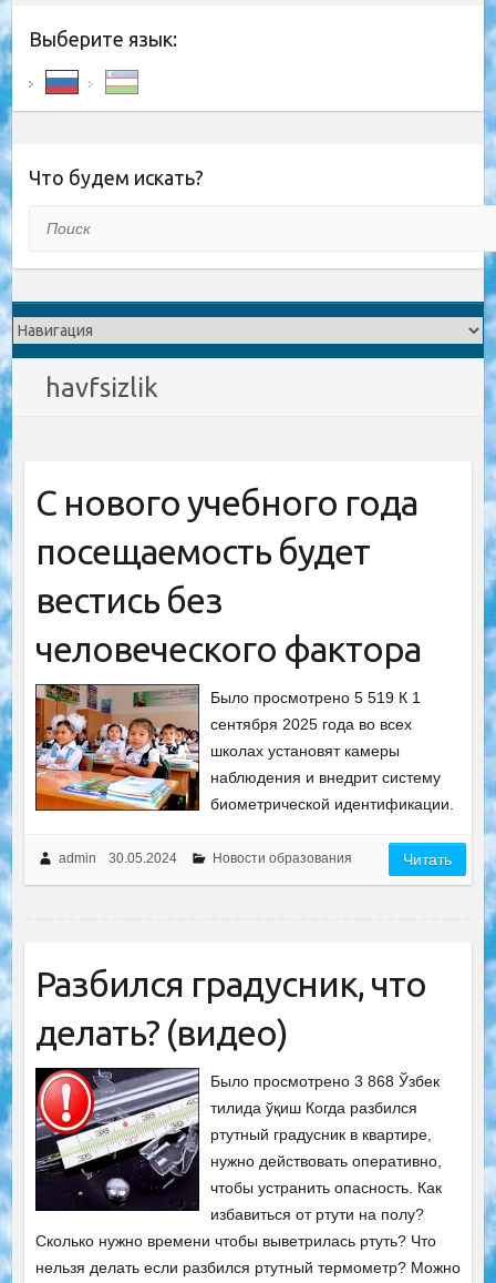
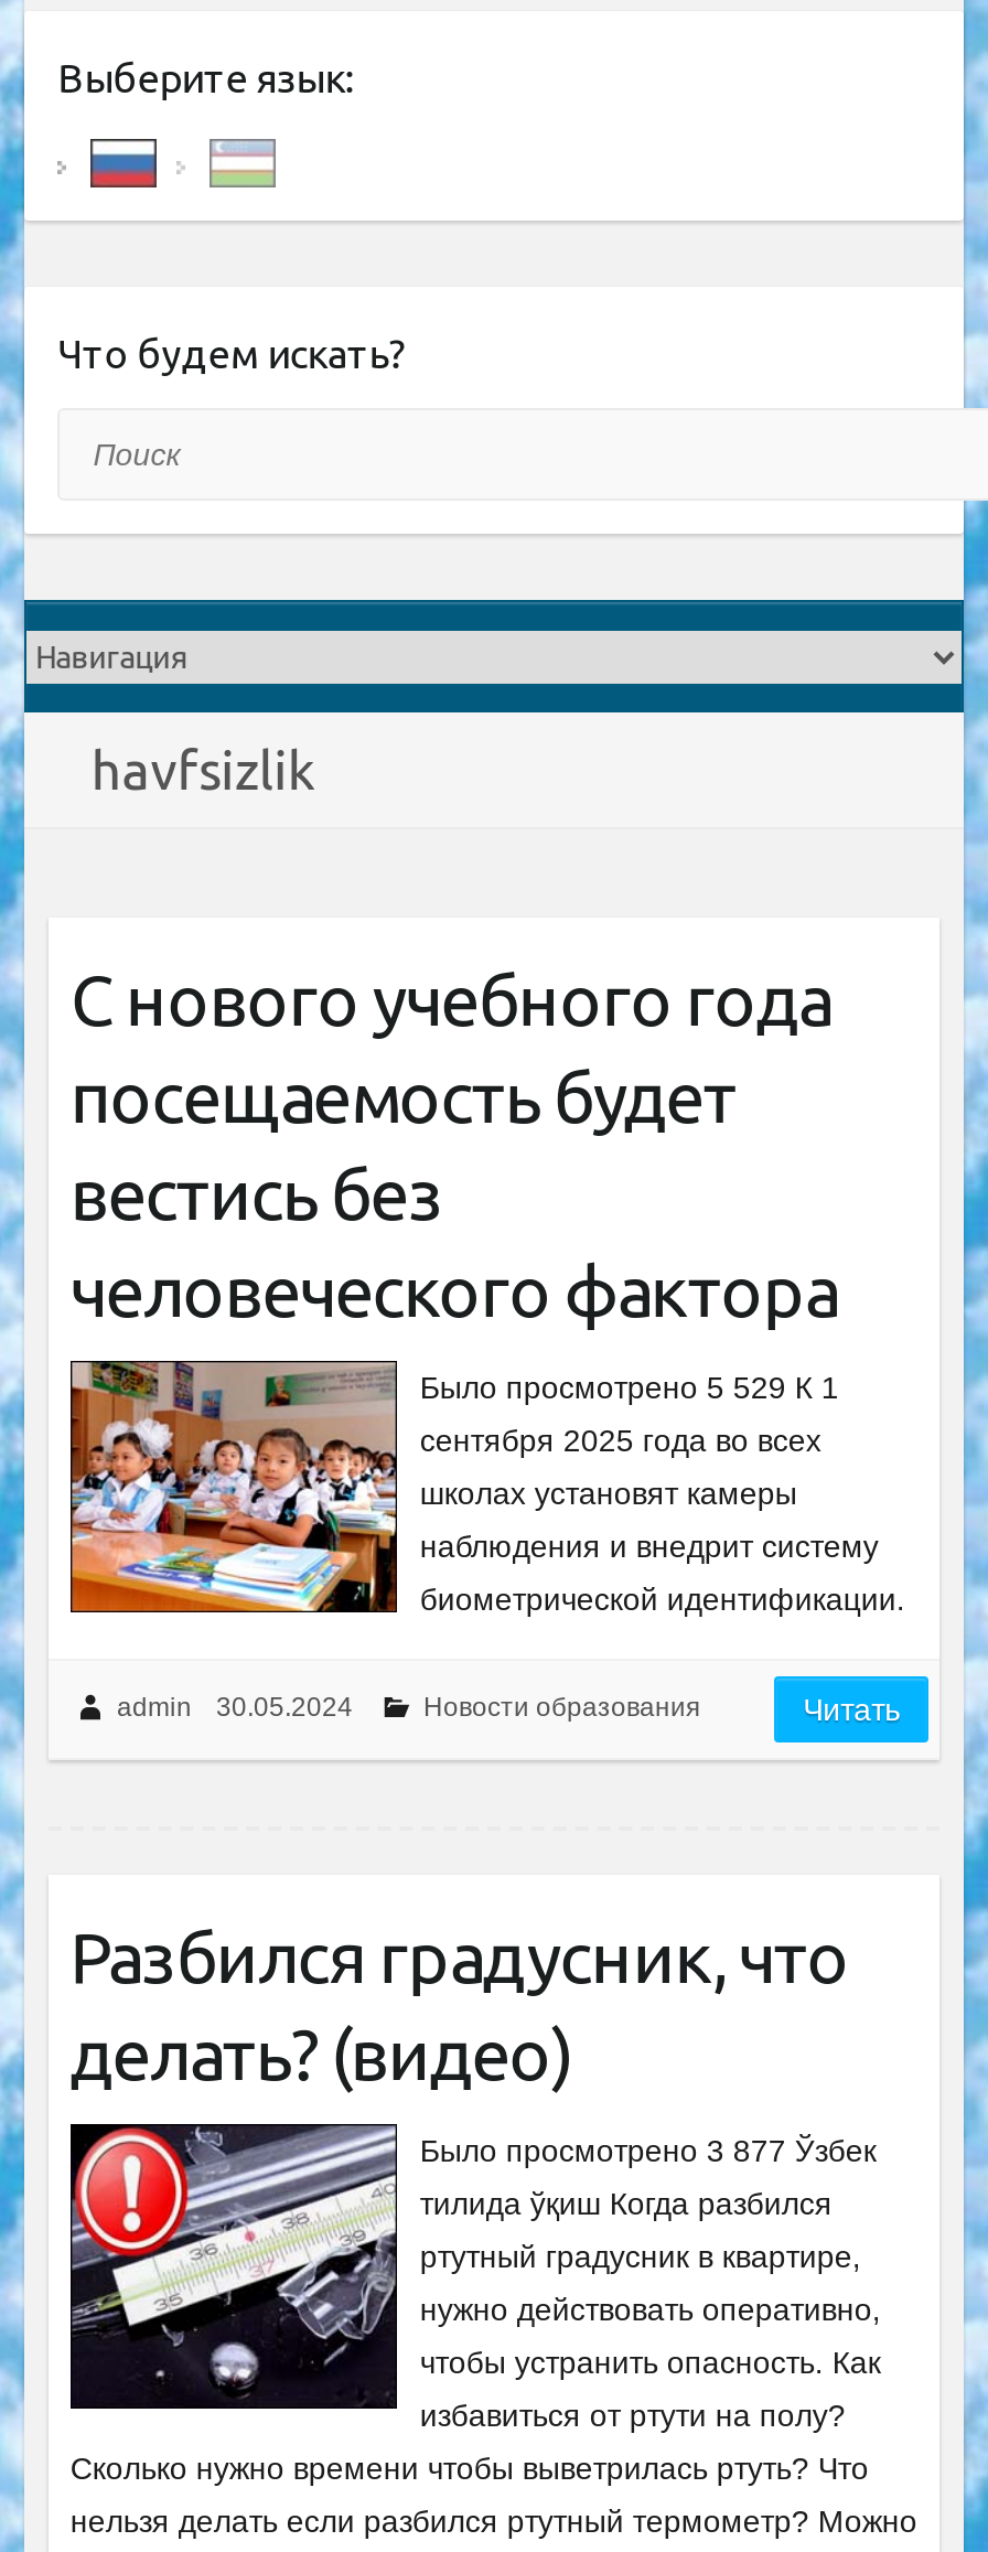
- Было просмотрено 5 519 К 1
+ Было просмотрено 5 529 К 1

- Было просмотрено 3 868 Ўзбек
+ Было просмотрено 3 877 Ўзбек
